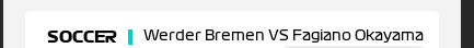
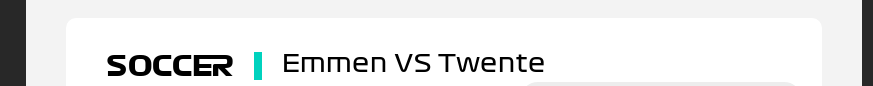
- Werder Bremen VS Fagiano Okayama
+ Emmen VS Twente
